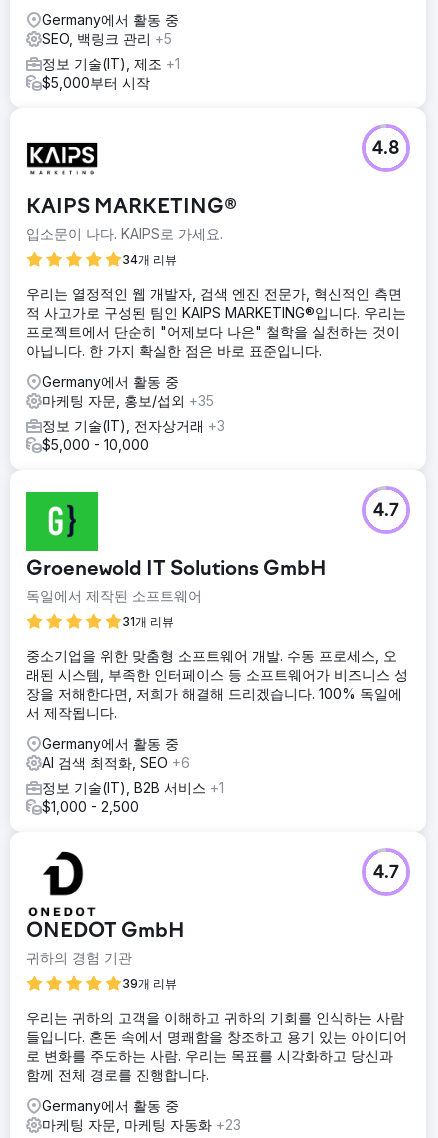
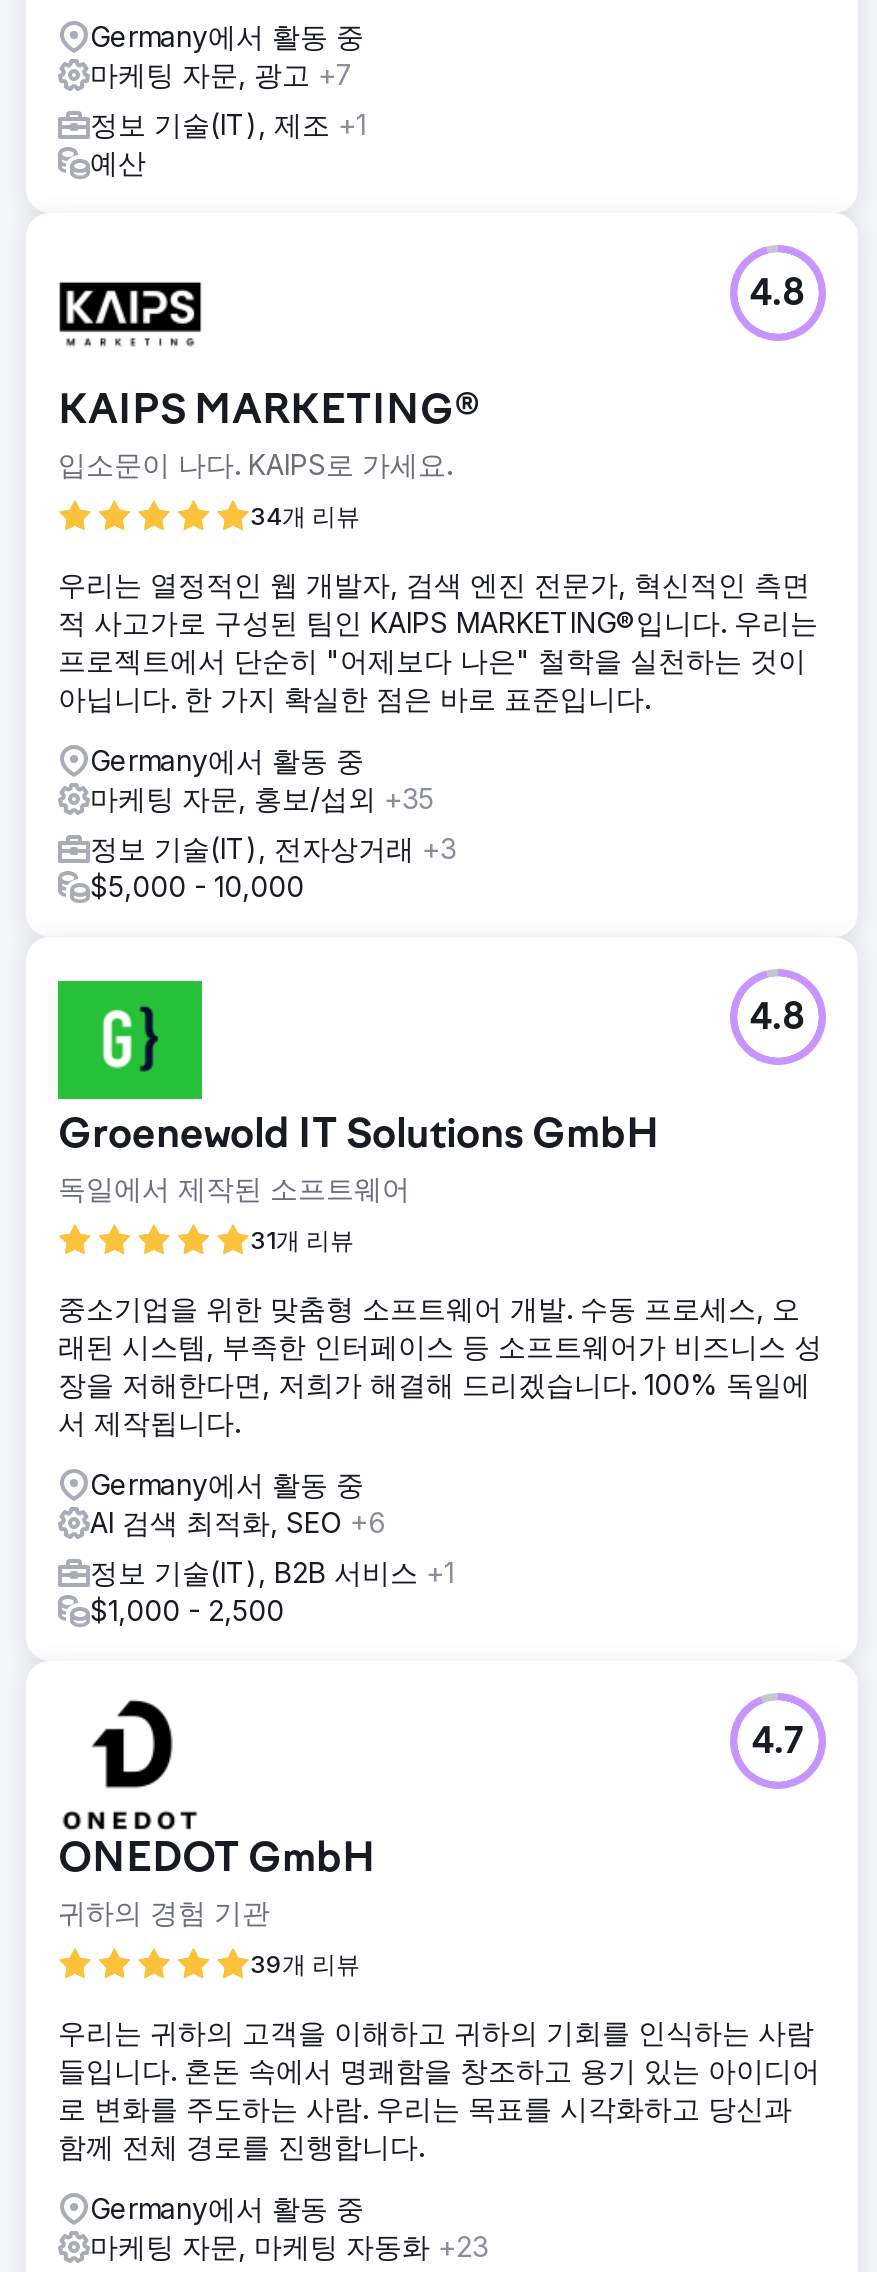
- SEO, 백링크 관리 +5
+ 마케팅 자문, 광고 +7

- $5,000부터 시작
+ 예산

- 4.7
+ 4.8
